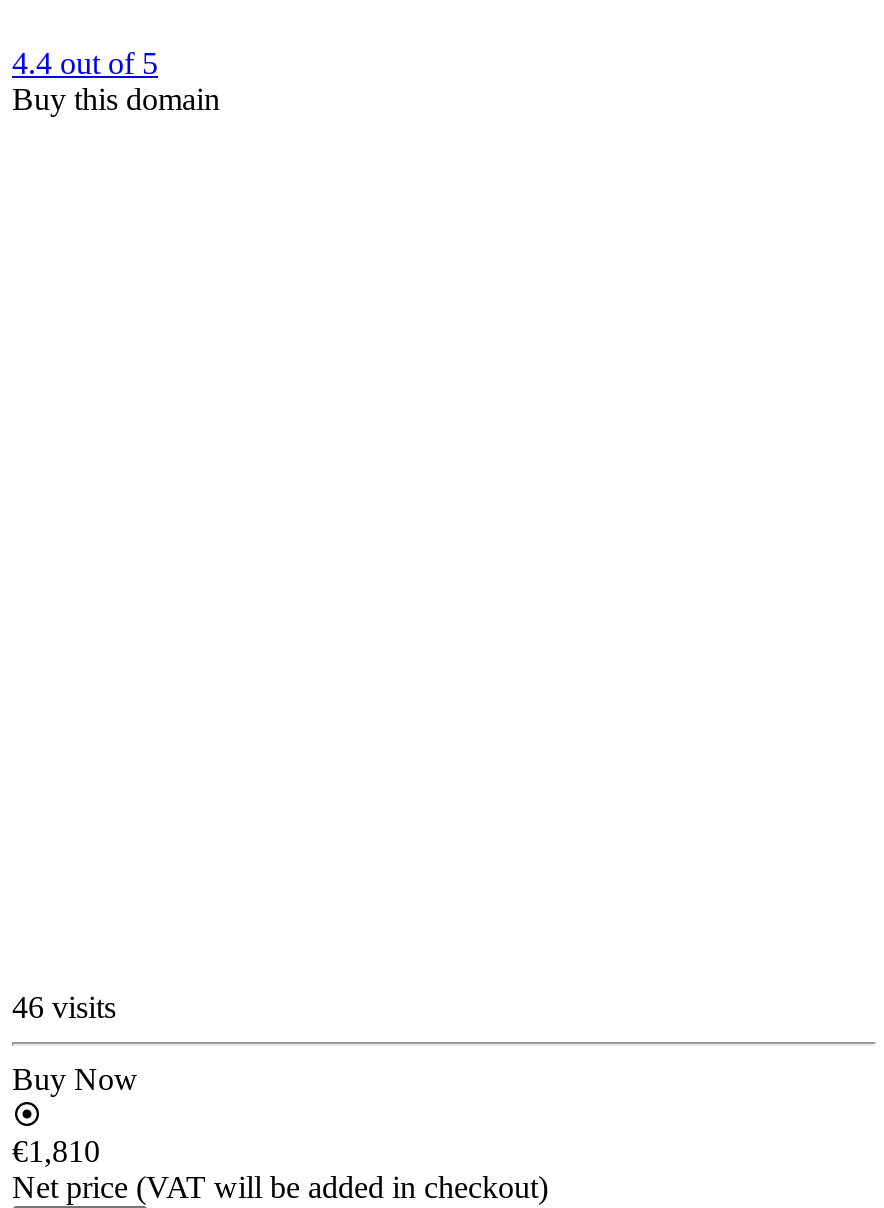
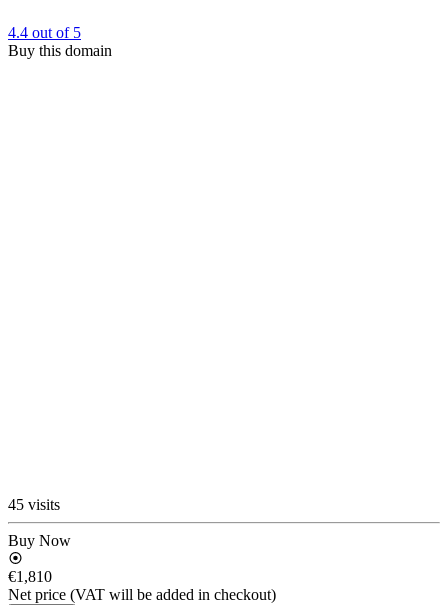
- 46 visits
+ 45 visits
